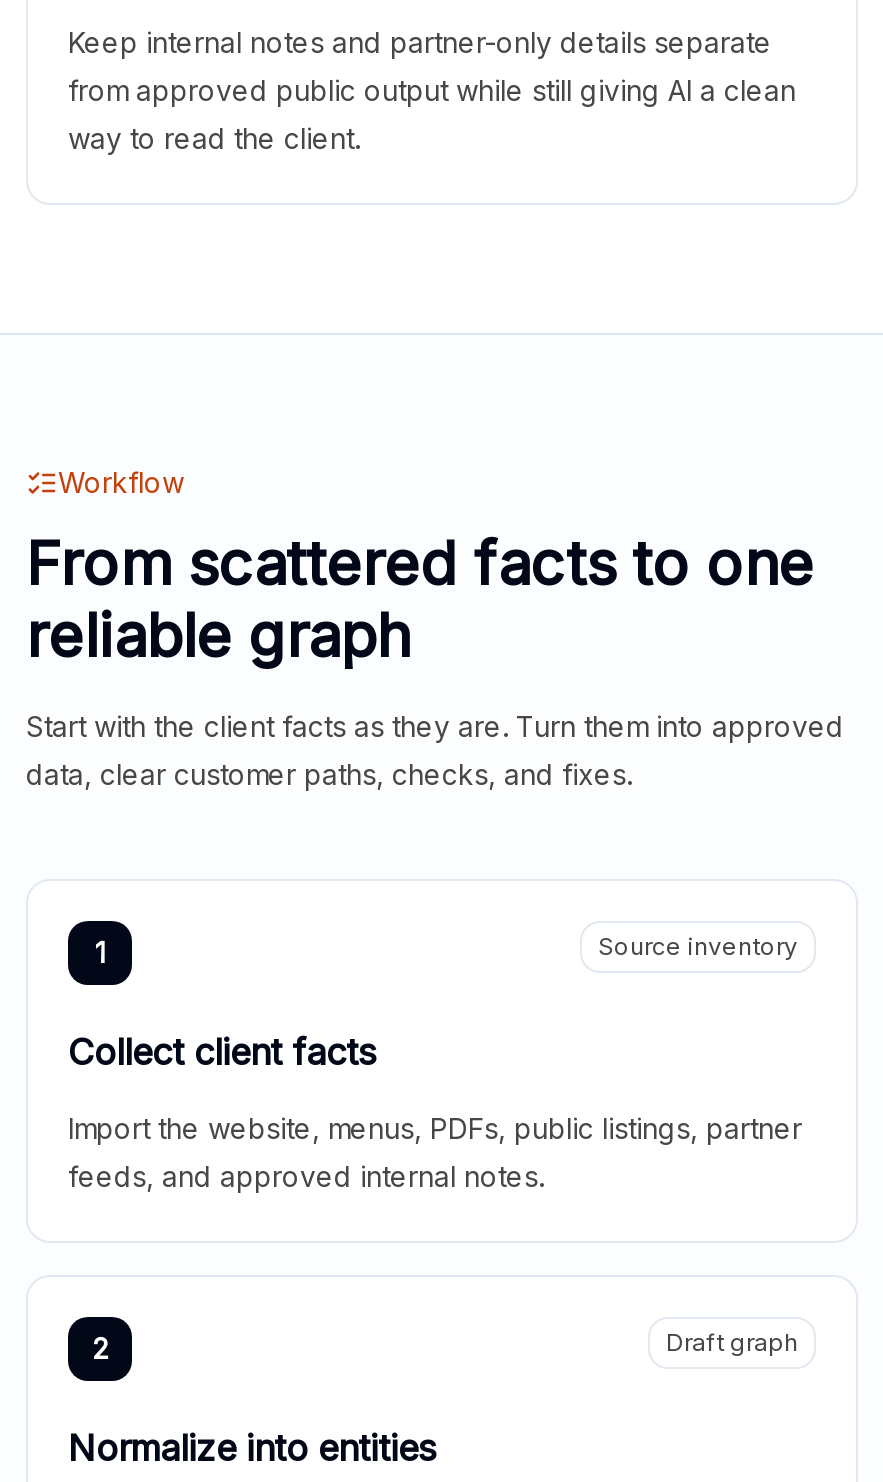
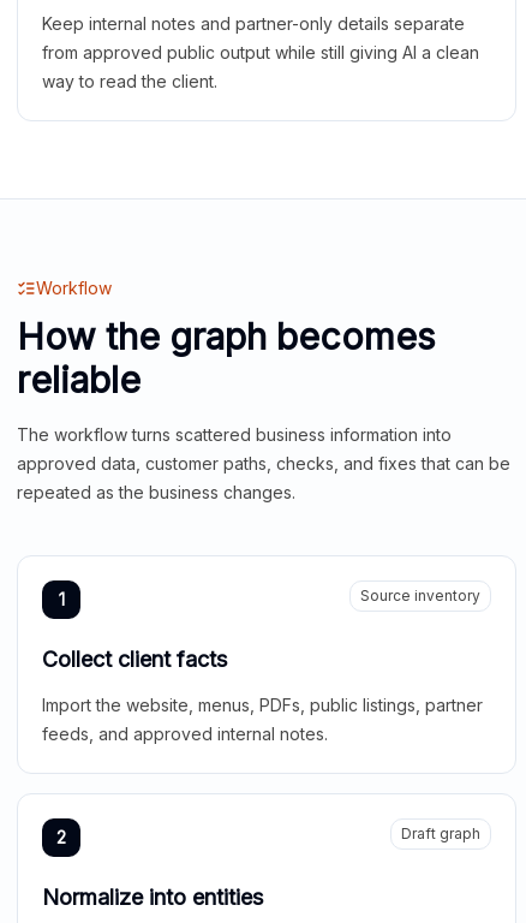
- From scattered facts to one
- reliable graph
+ How the graph becomes
+ reliable

- Start with the client facts as they are. Turn them into approved
- data, clear customer paths, checks, and fixes.
+ The workflow turns scattered business information into
+ approved data, customer paths, checks, and fixes that can be
+ repeated as the business changes.
